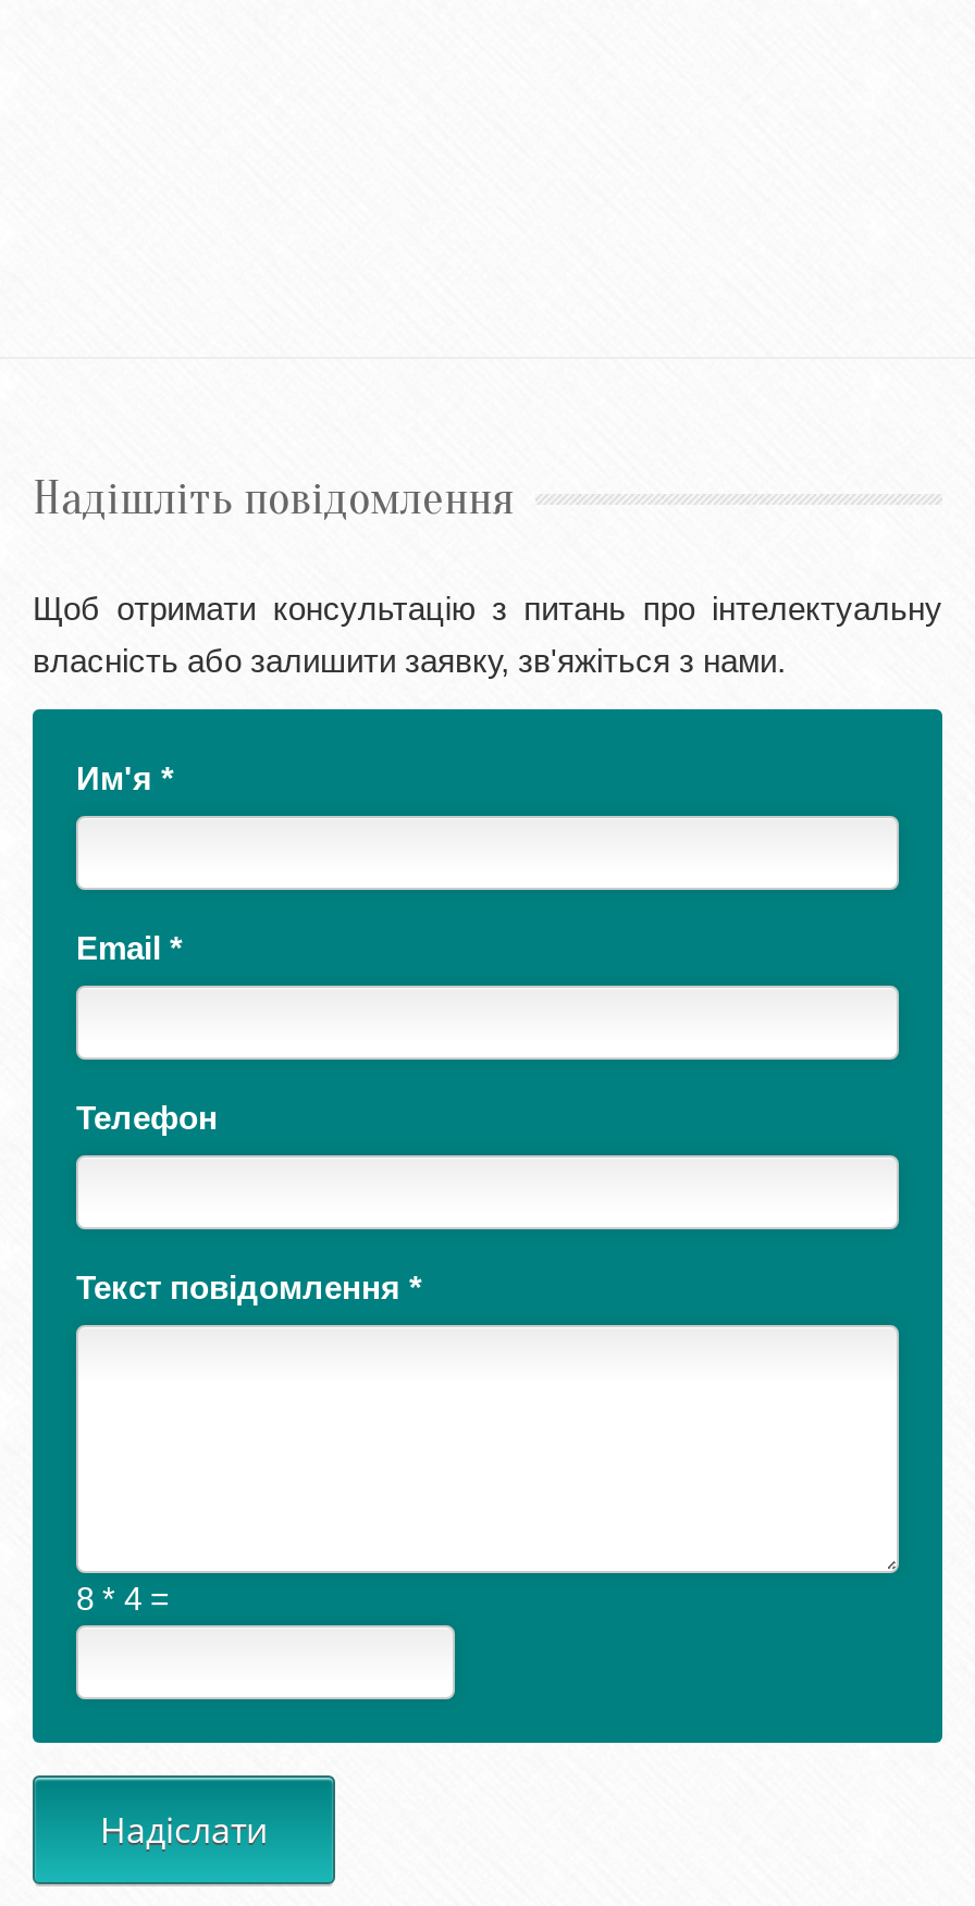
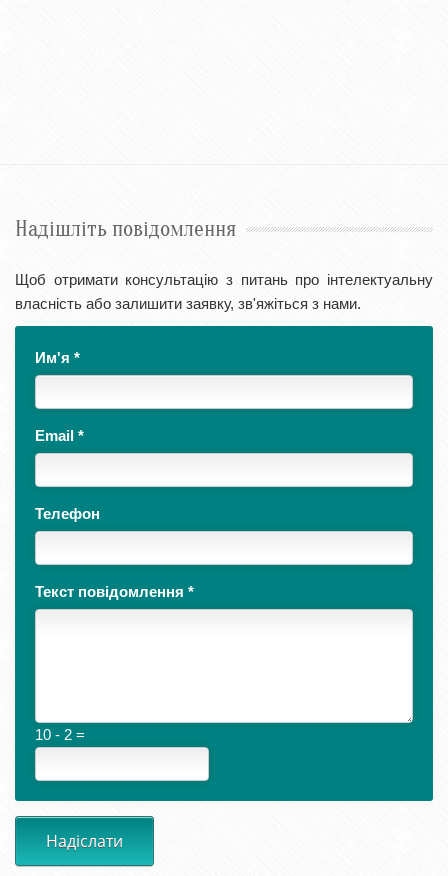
- 8 * 4 =
+ 10 - 2 =
